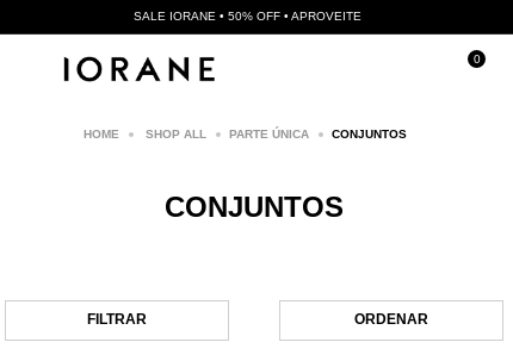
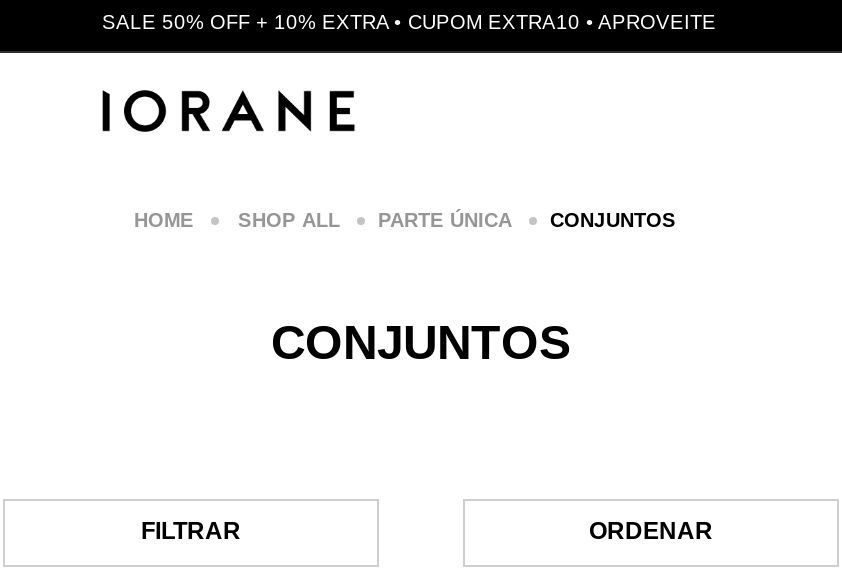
- SALE IORANE • 50% OFF • APROVEITE
- 0
+ SALE 50% OFF + 10% EXTRA • CUPOM EXTRA10 • APROVEITE
